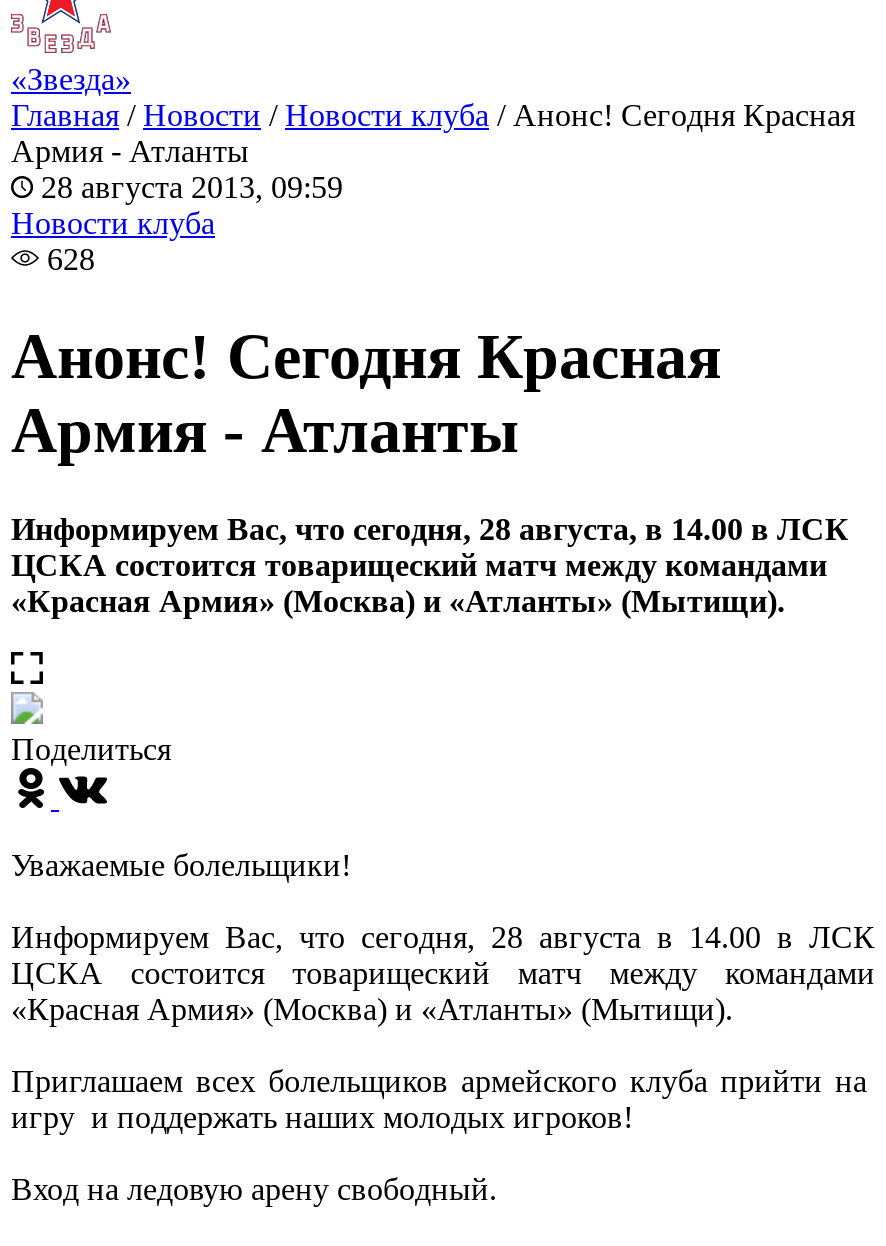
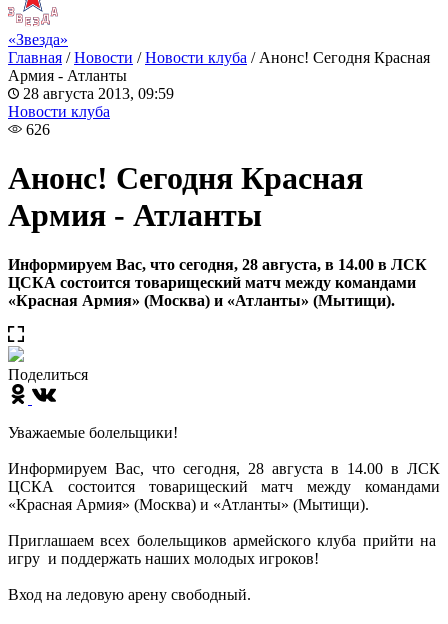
- 628
+ 626
